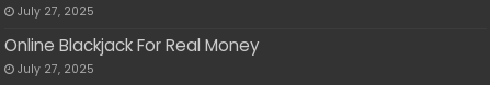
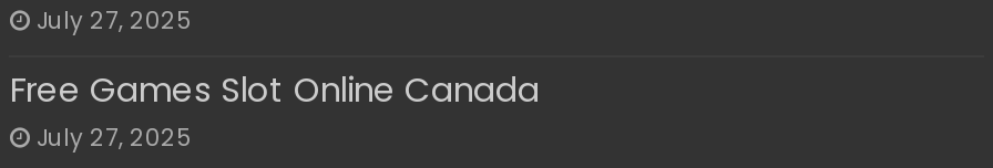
- Online Blackjack For Real Money
+ Free Games Slot Online Canada
